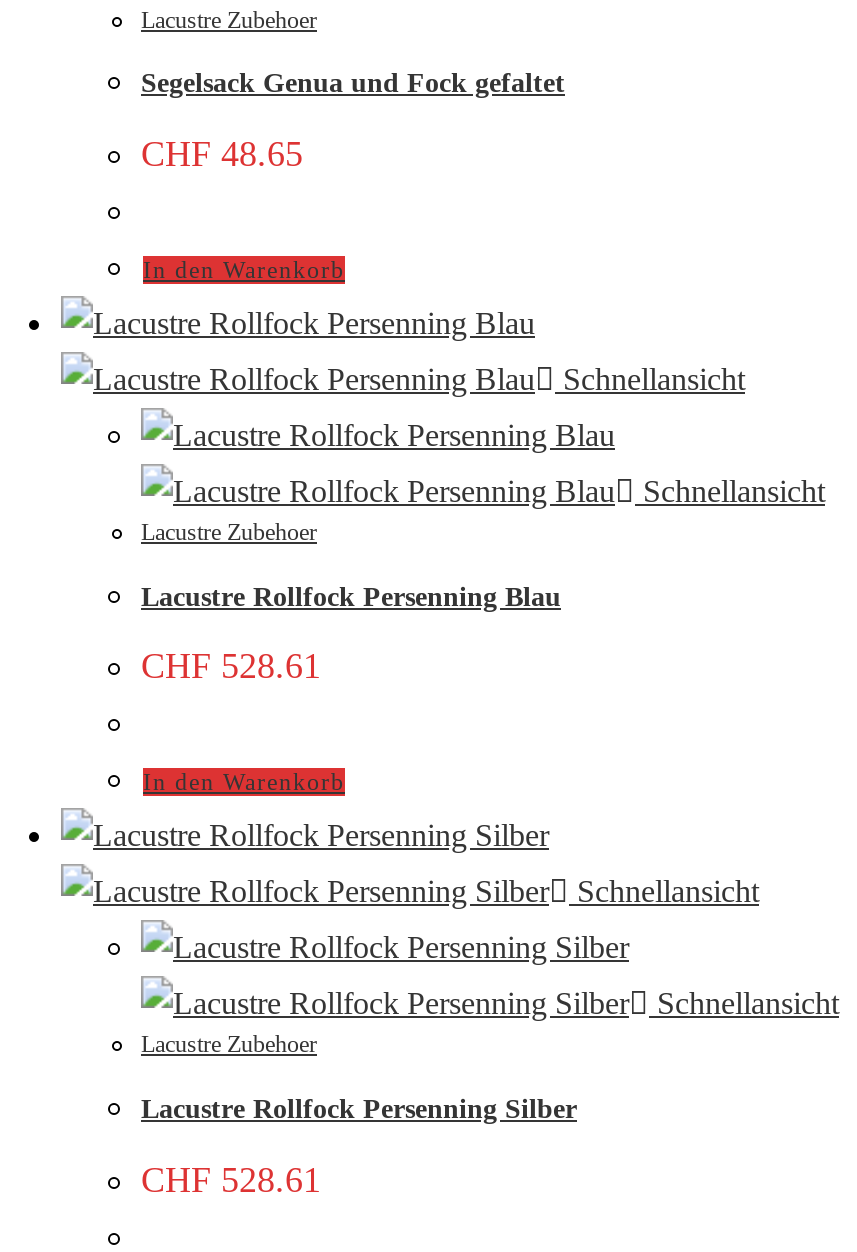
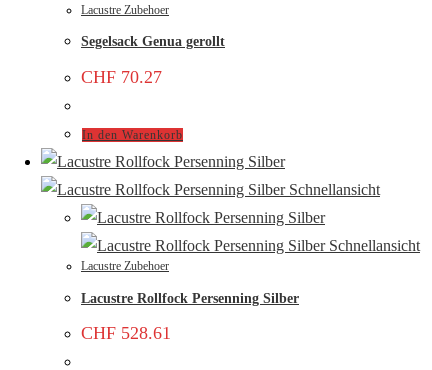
- Segelsack Genua und Fock gefaltet
- CHF 48.65
- In den Warenkorb
- Schnellansicht
- Schnellansicht
- Lacustre Zubehoer
- Lacustre Rollfock Persenning Blau
- CHF 528.61
+ Segelsack Genua gerollt
+ CHF 70.27
